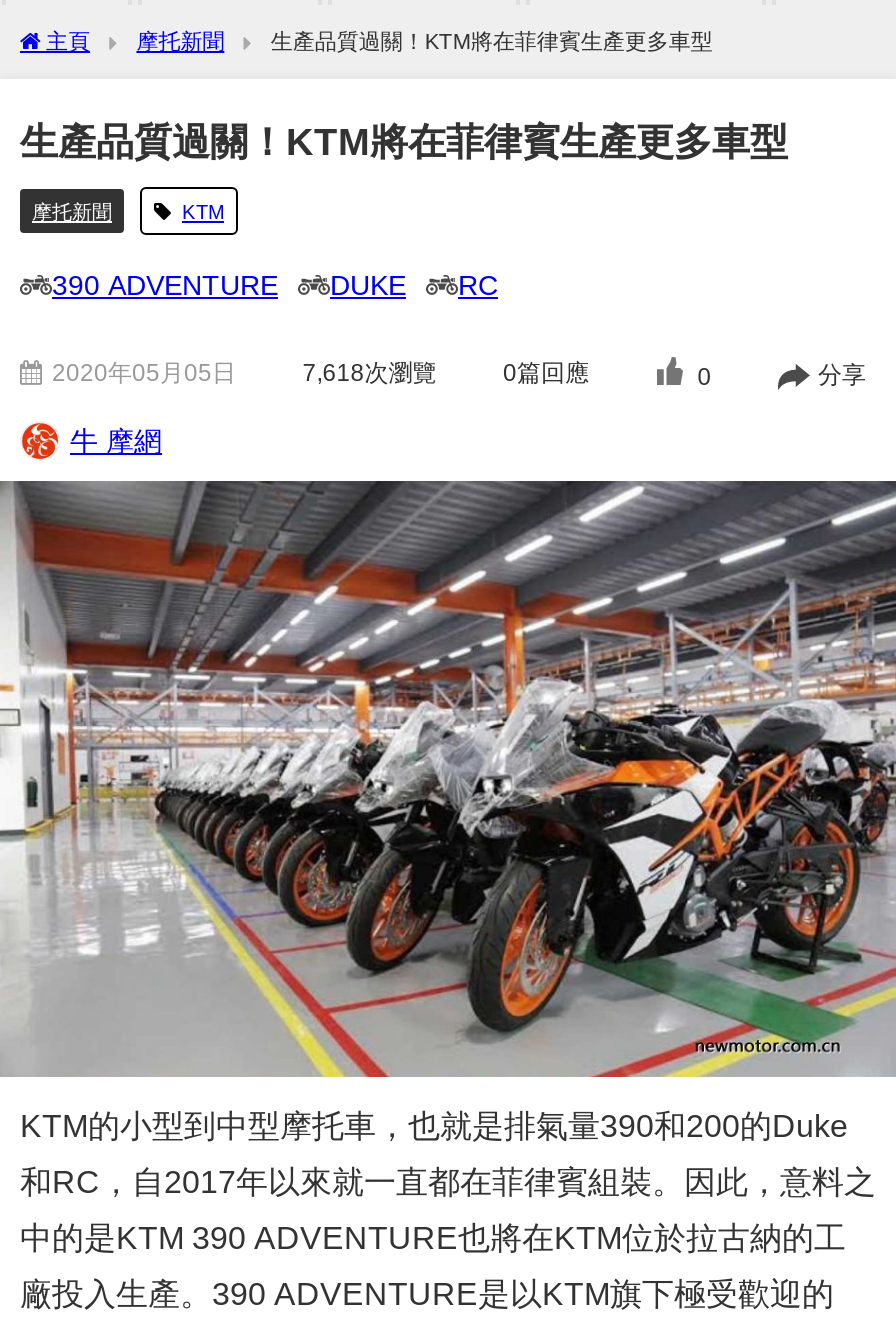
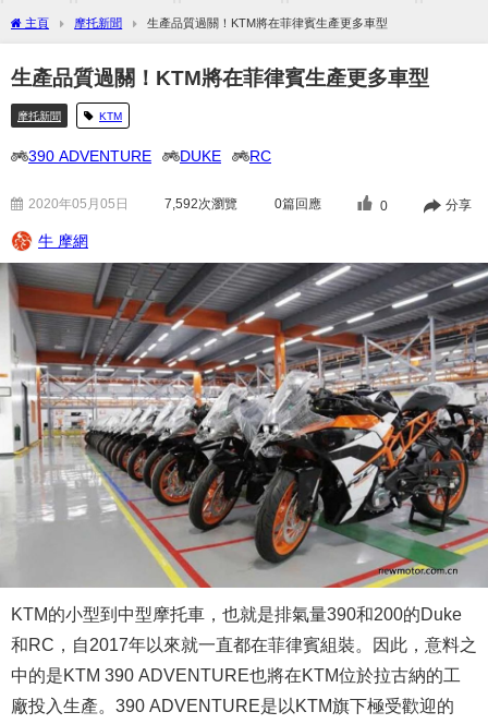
- 7,618次瀏覽
+ 7,592次瀏覽
